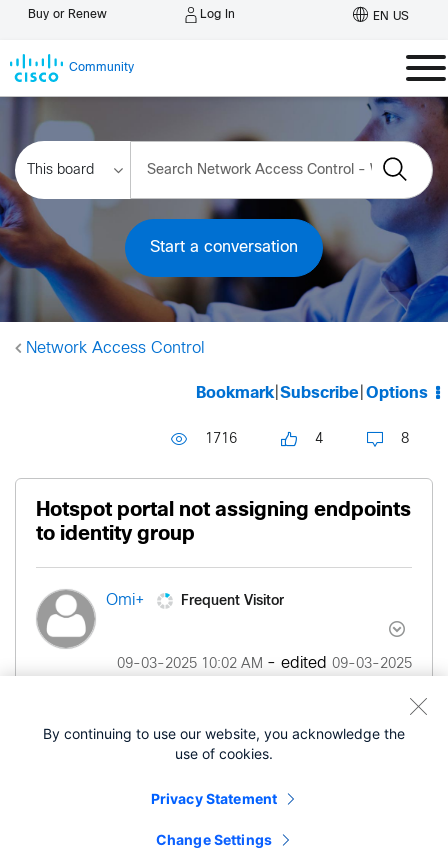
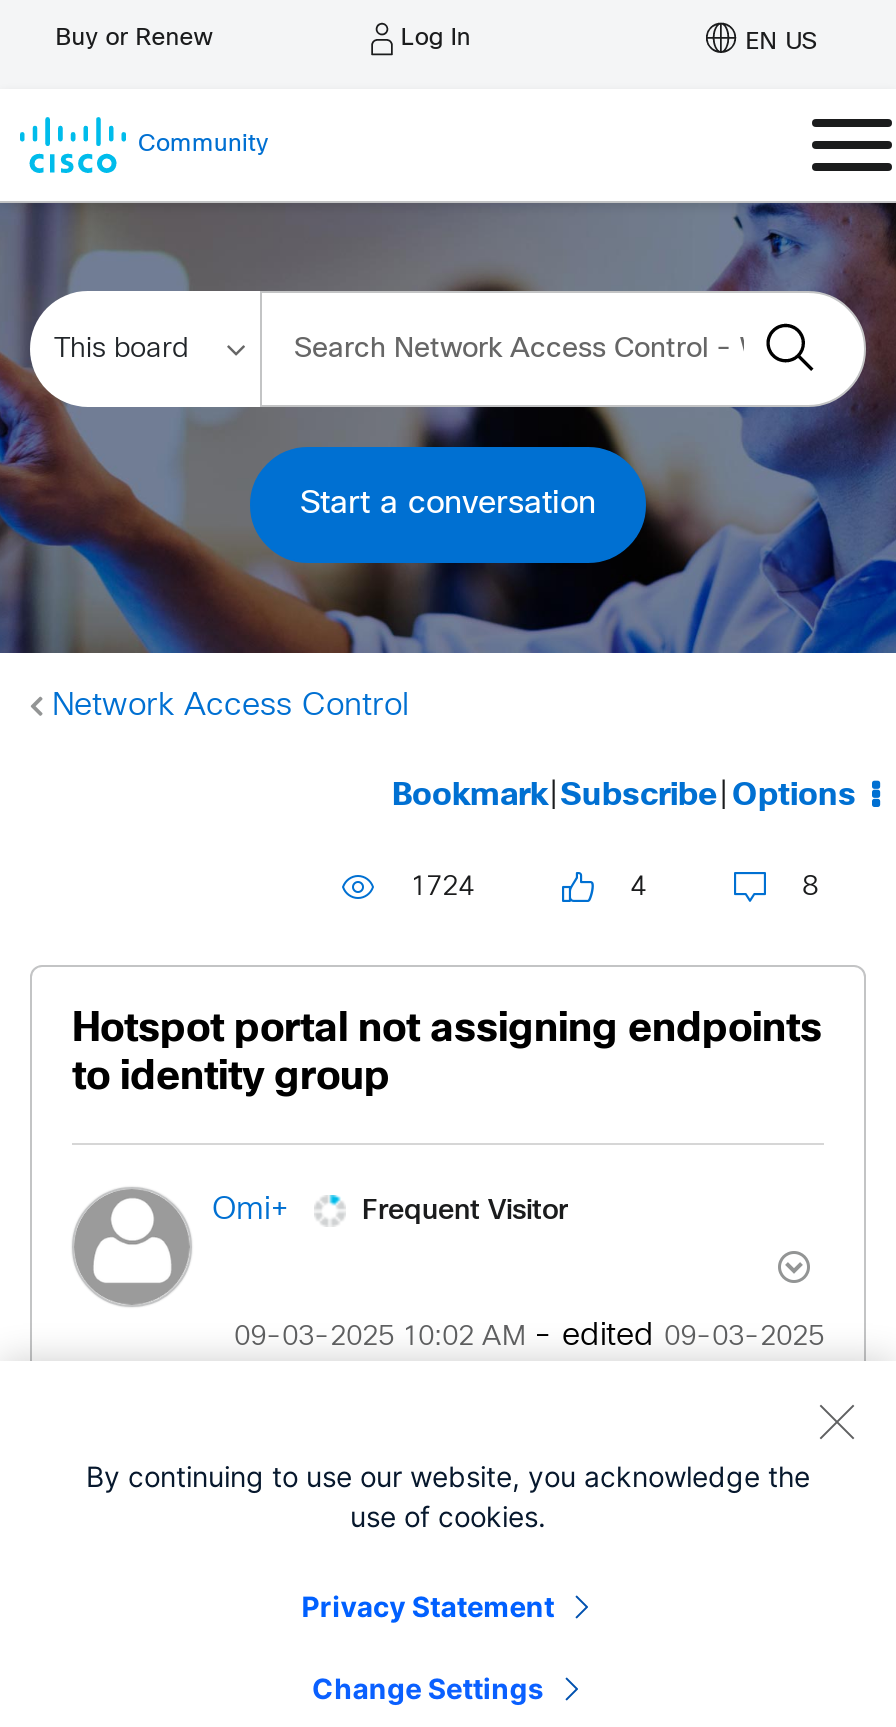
- 1716
+ 1724
